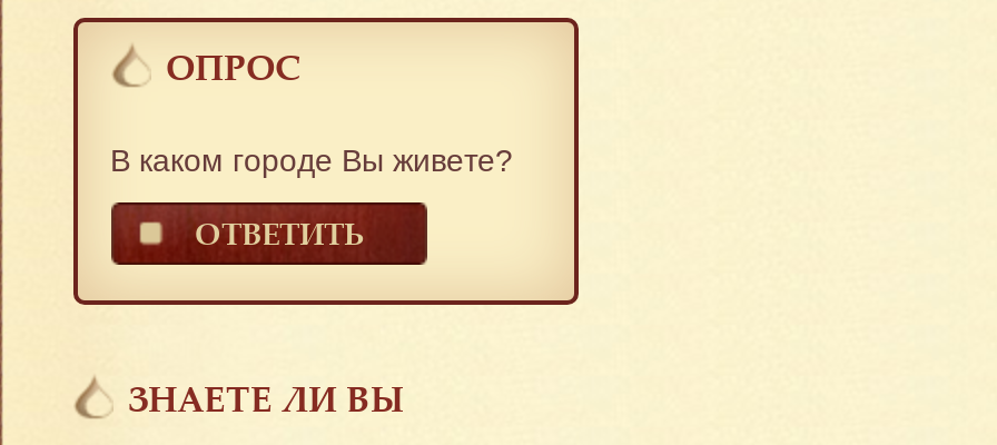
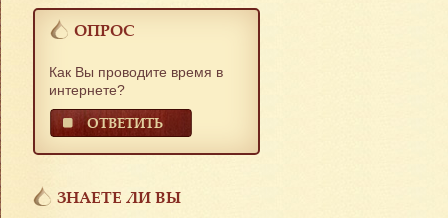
- В каком городе Вы живете?
+ Как Вы проводите время в
+ интернете?
